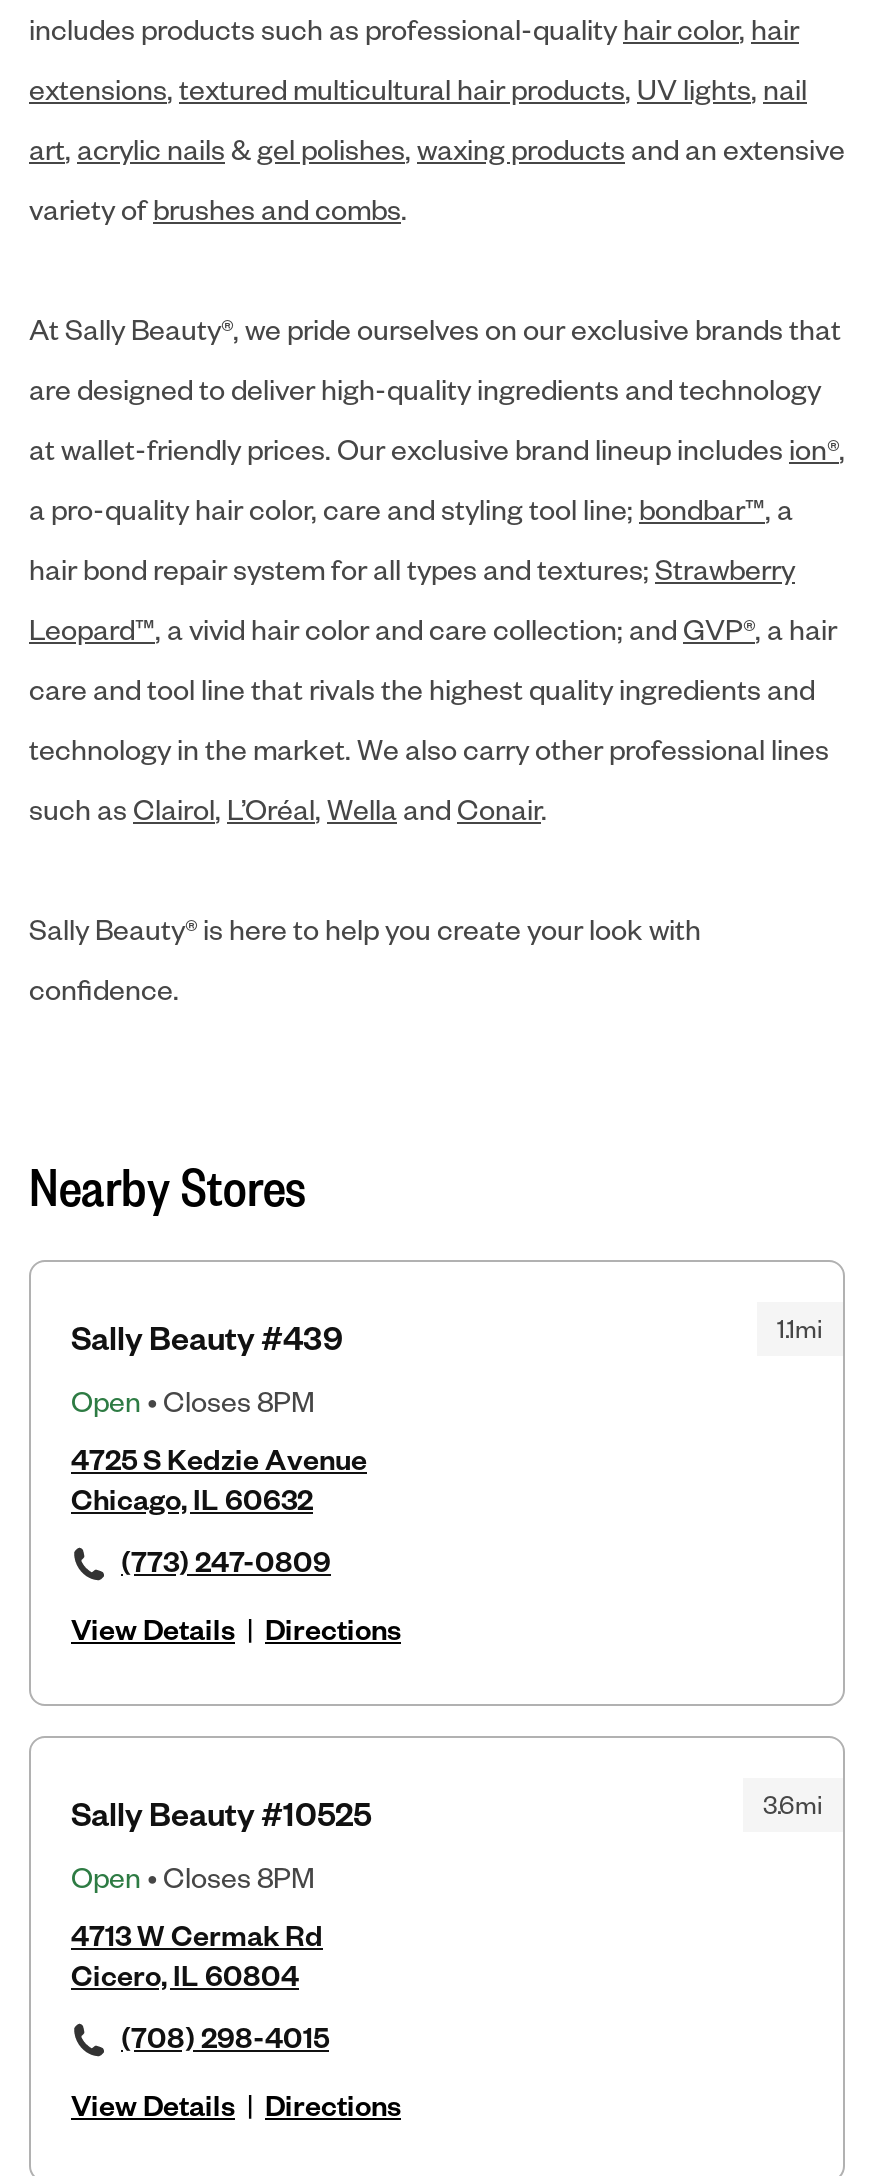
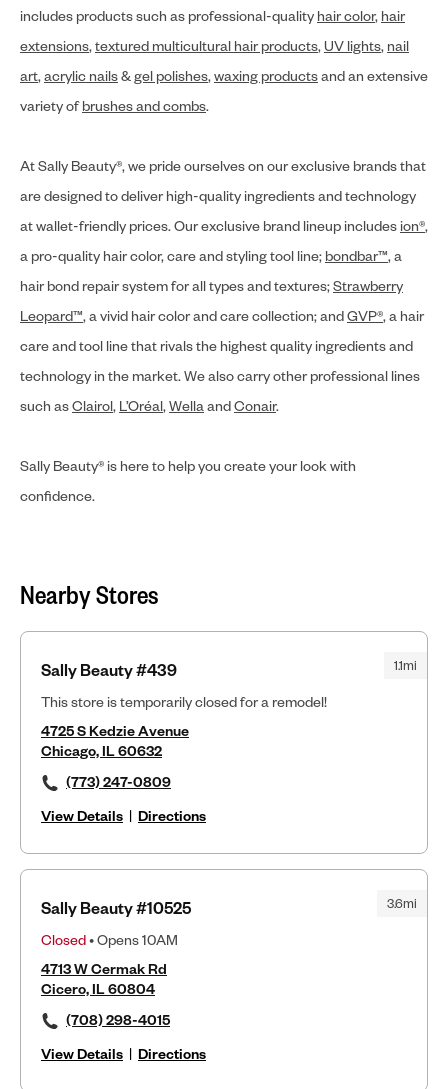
- Open • Closes 8PM
+ This store is temporarily closed for a remodel!

- Open • Closes 8PM
+ Closed • Opens 10AM
